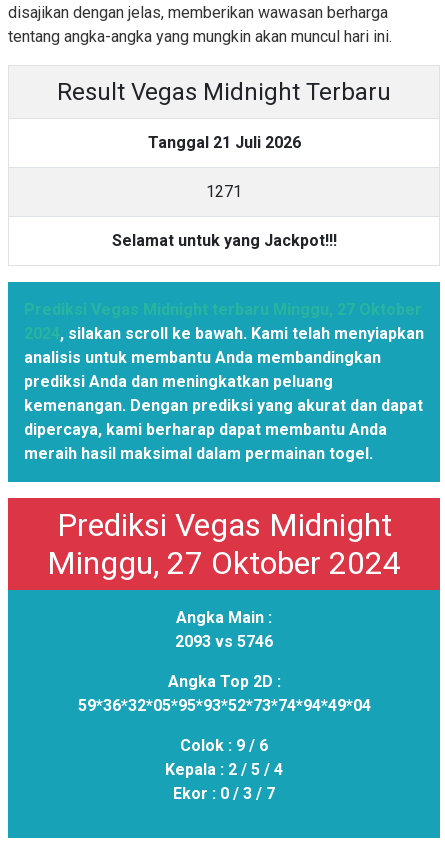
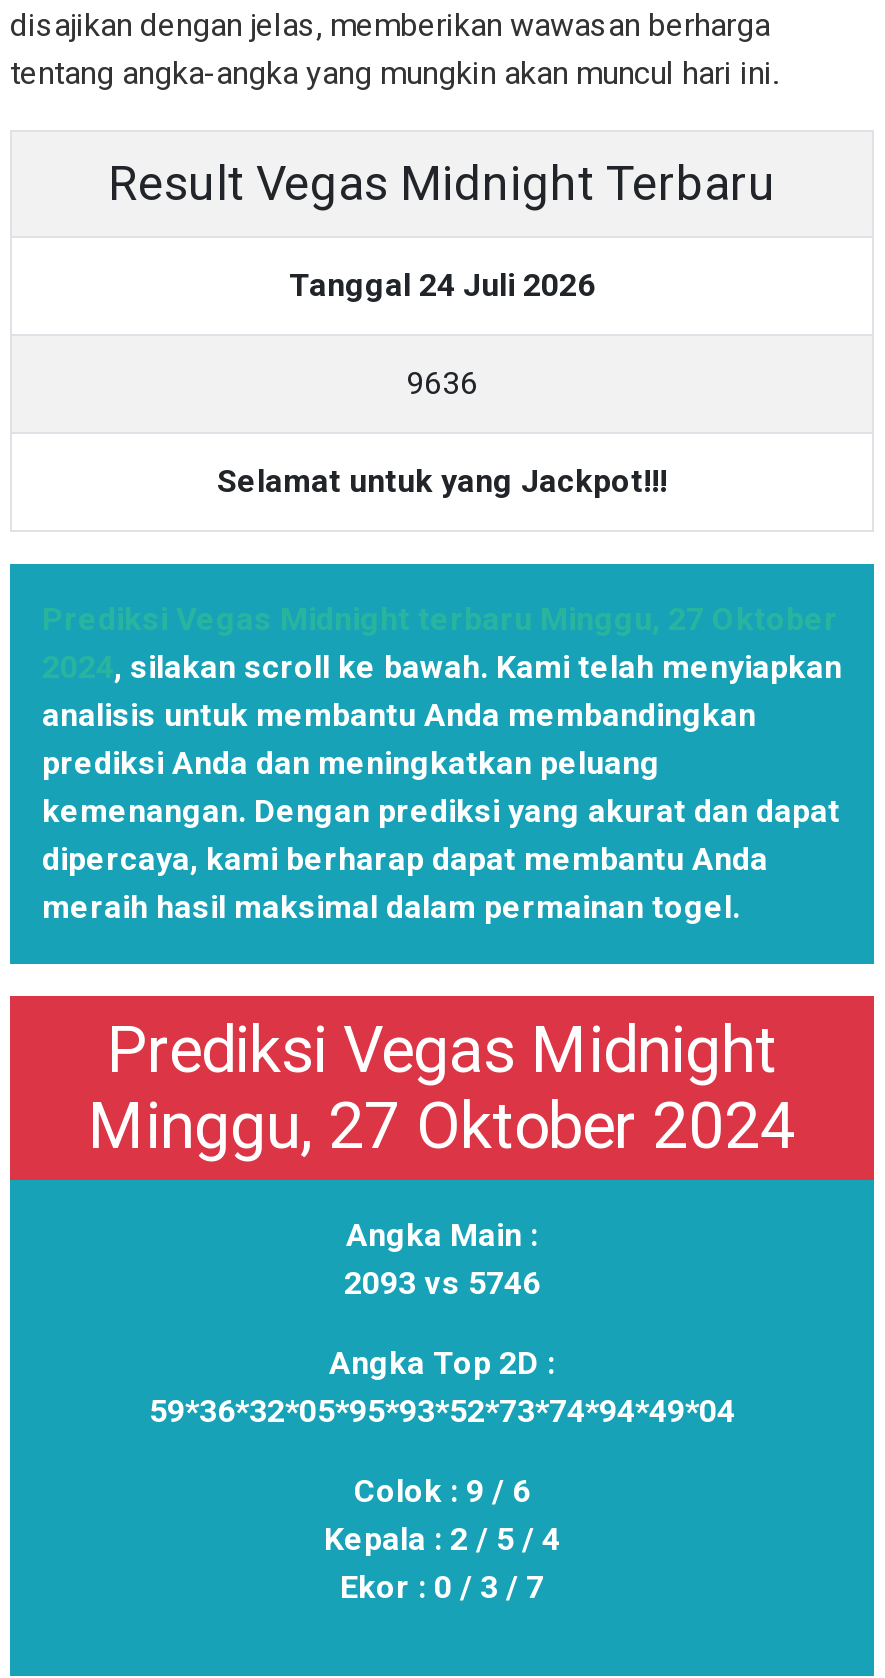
- Tanggal 21 Juli 2026
+ Tanggal 24 Juli 2026

- 1271
+ 9636
